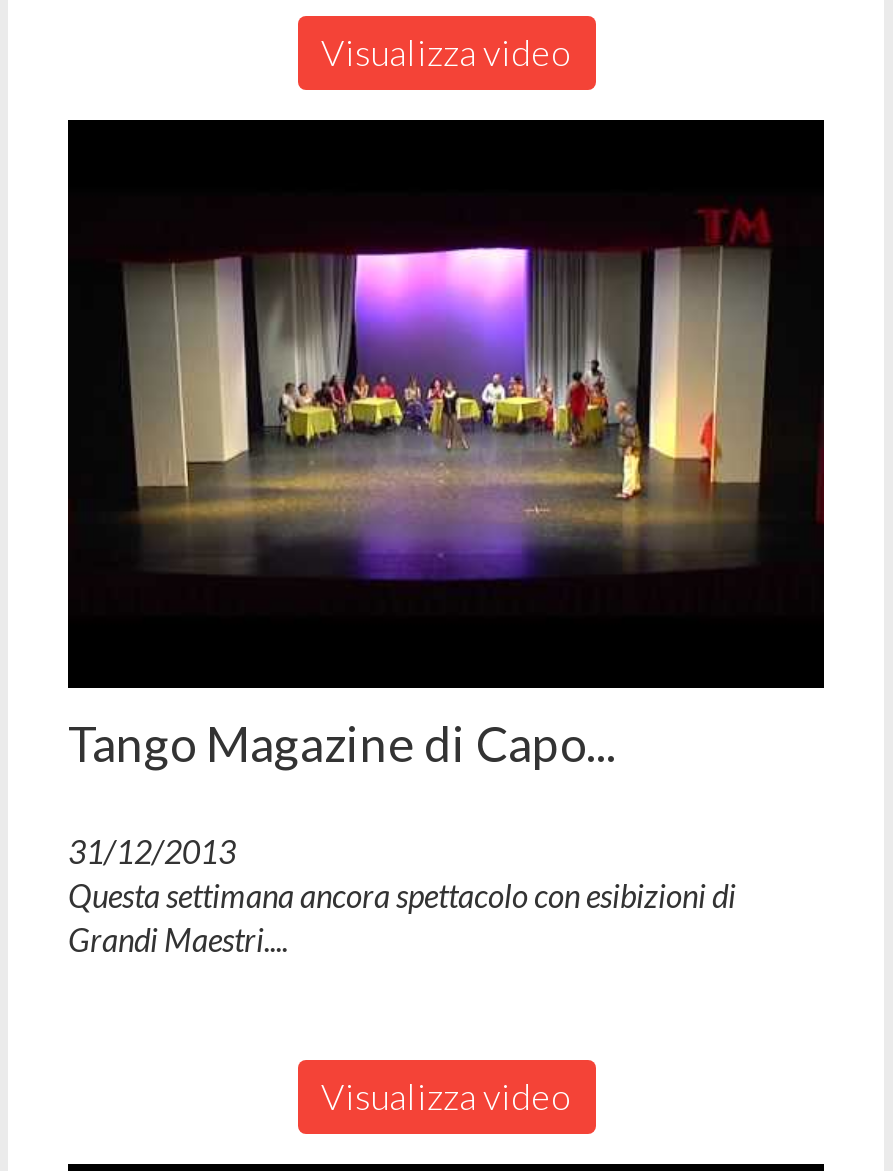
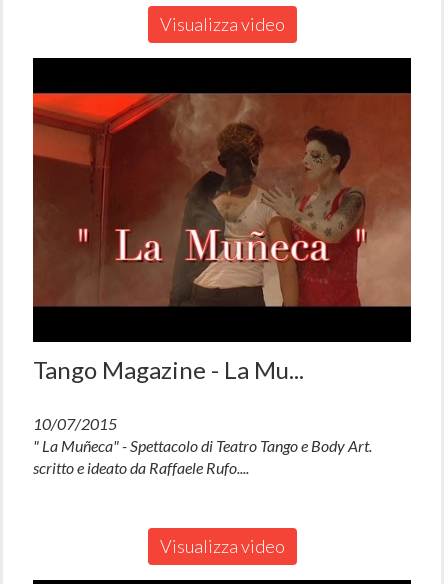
- [image]
+ [image]

- Tango Magazine di Capo...
+ Tango Magazine - La Mu...

- 31/12/2013
- Questa settimana ancora spettacolo con esibizioni di
- Grandi Maestri....
+ 10/07/2015
+ " La Muñeca" - Spettacolo di Teatro Tango e Body Art.
+ scritto e ideato da Raffaele Rufo....
